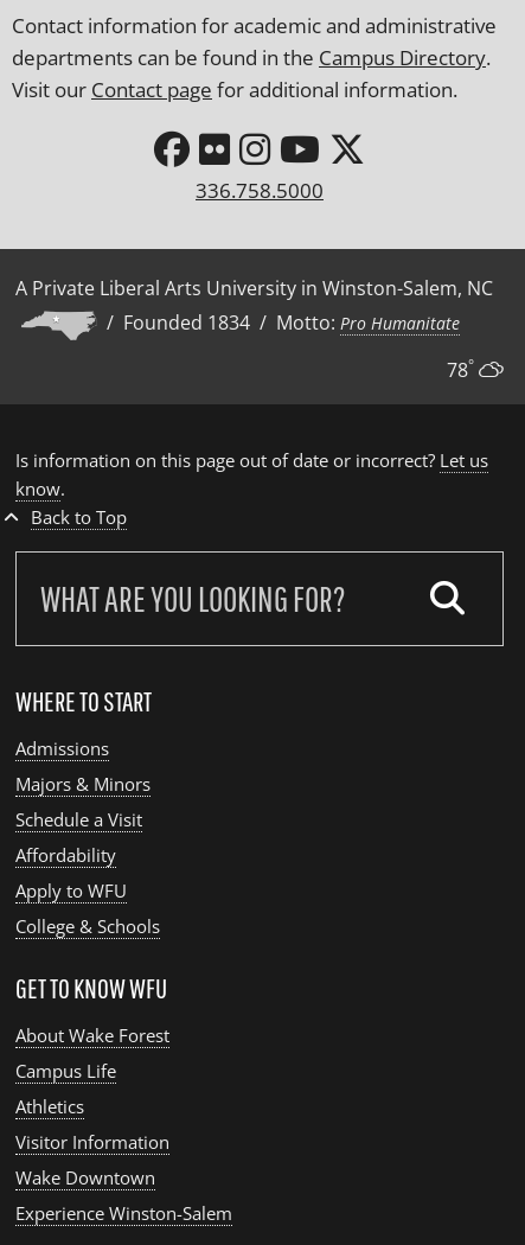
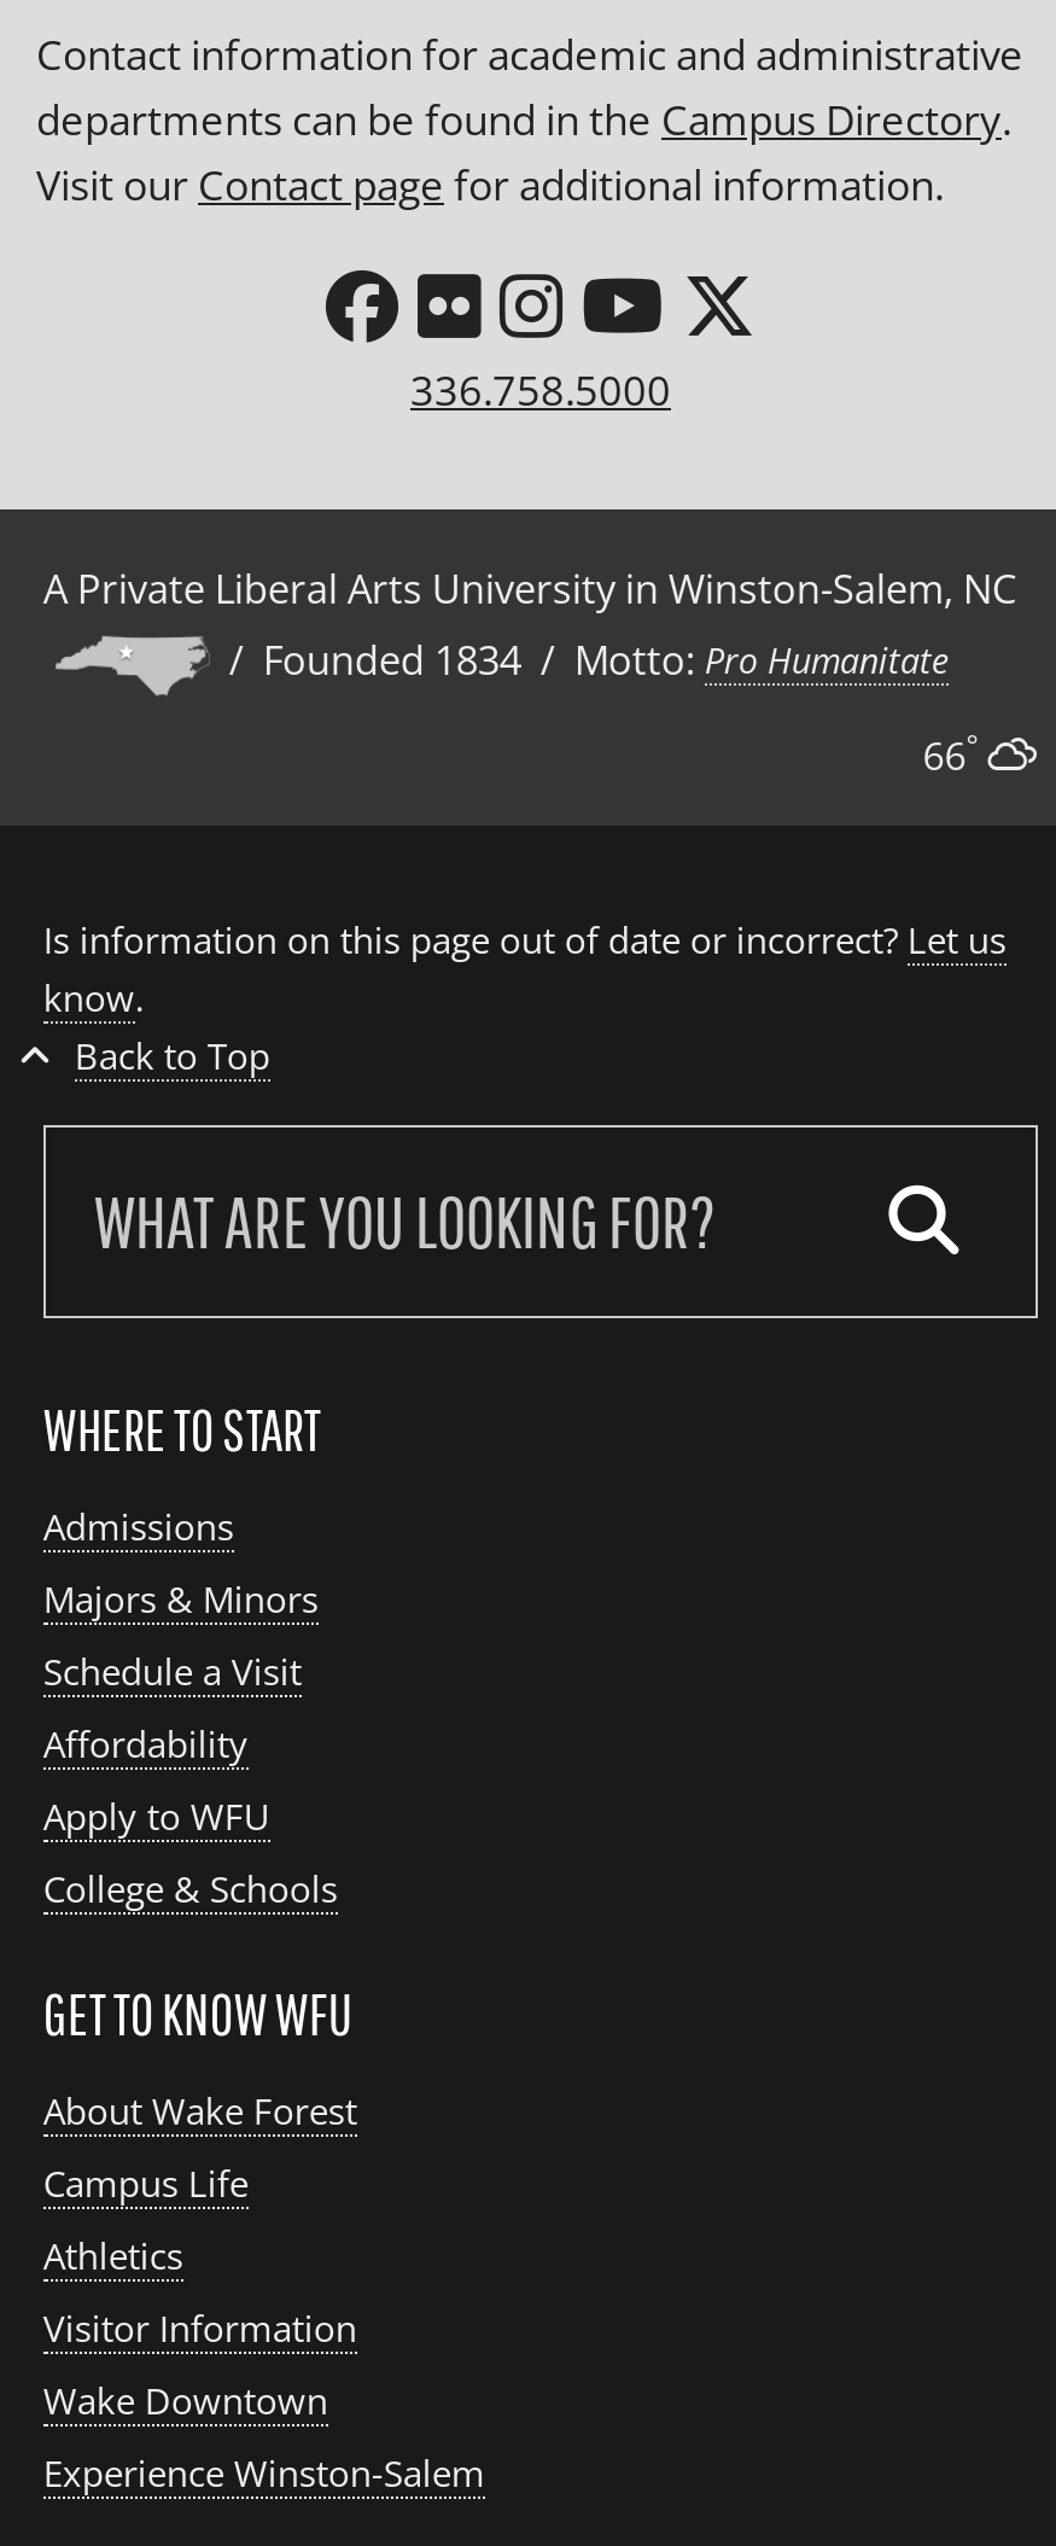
- 78°
+ 66°
